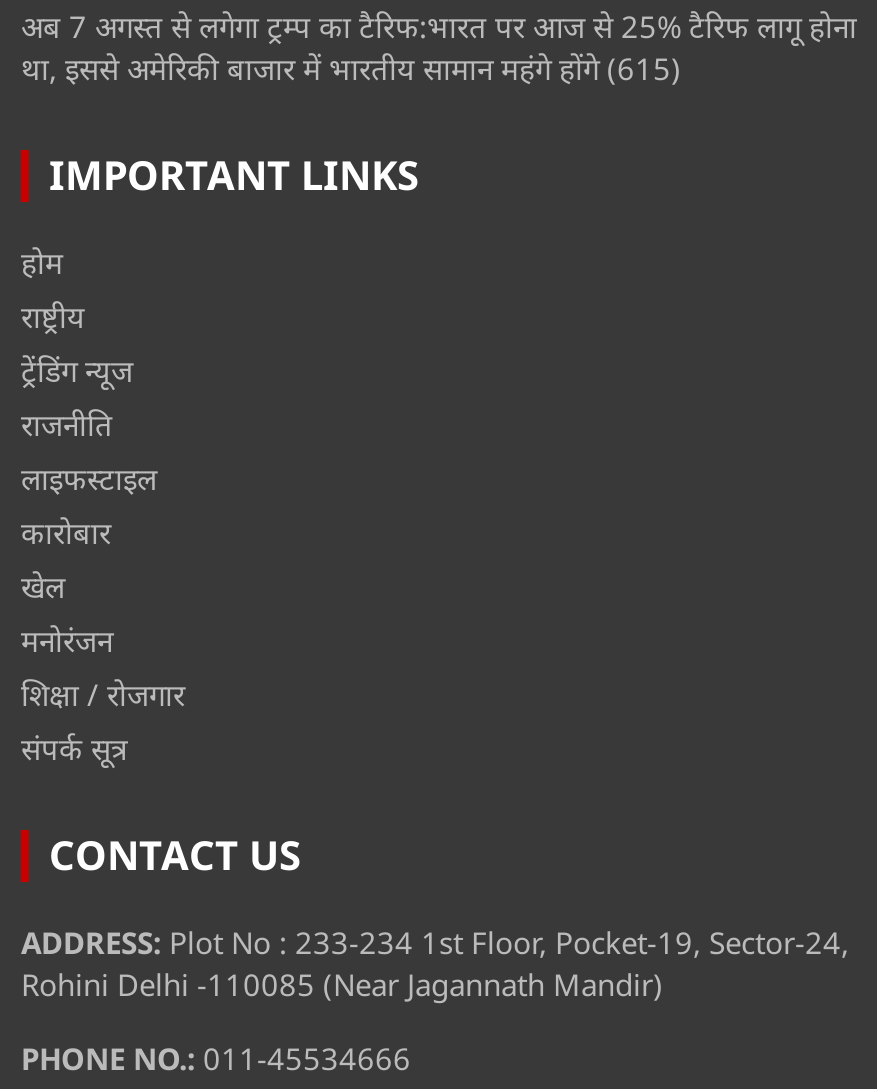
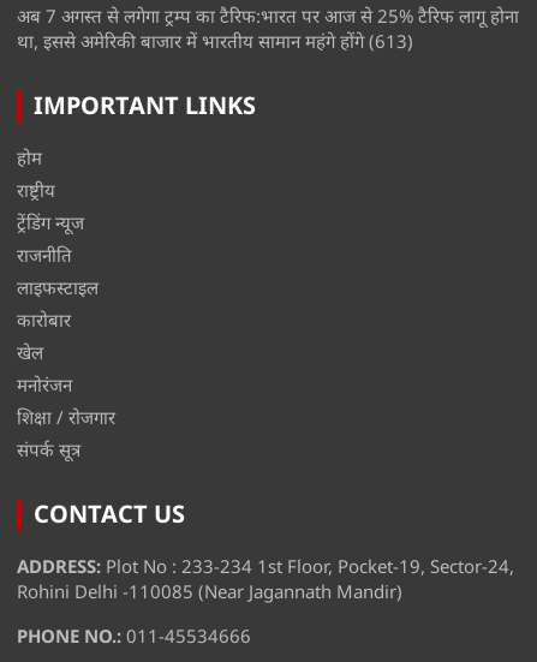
- था, इससे अमेरिकी बाजार में भारतीय सामान महंगे होंगे (615)
+ था, इससे अमेरिकी बाजार में भारतीय सामान महंगे होंगे (613)
